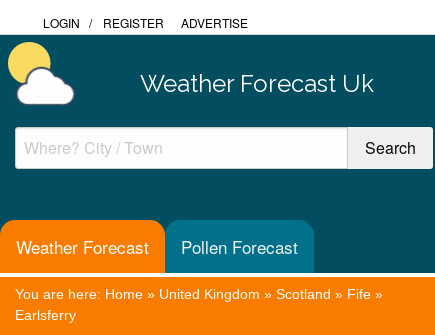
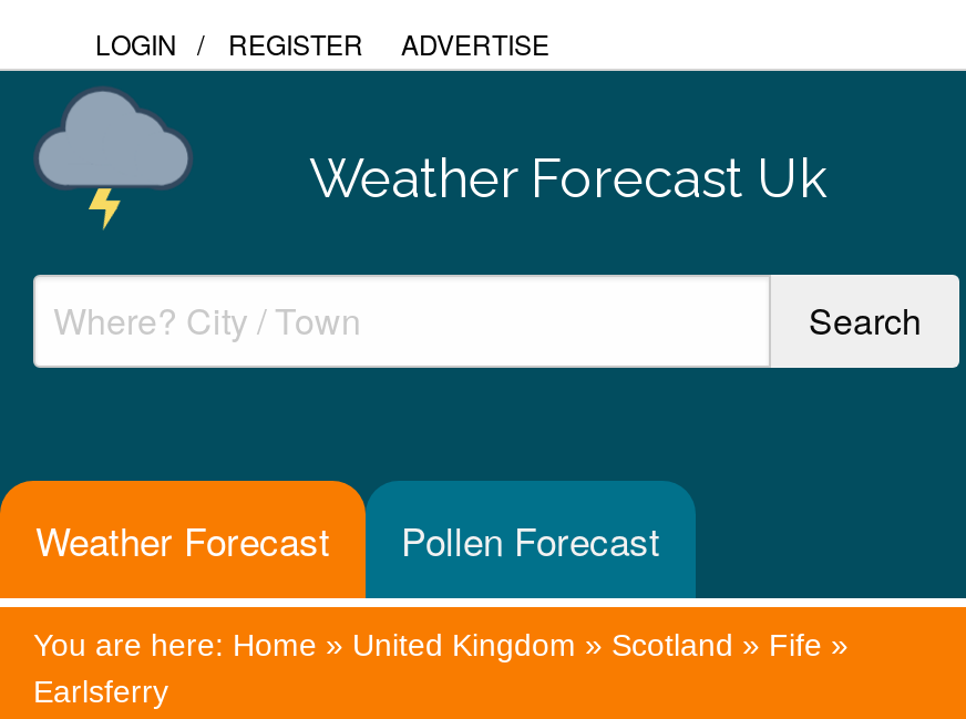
- [image]
+ [image]
